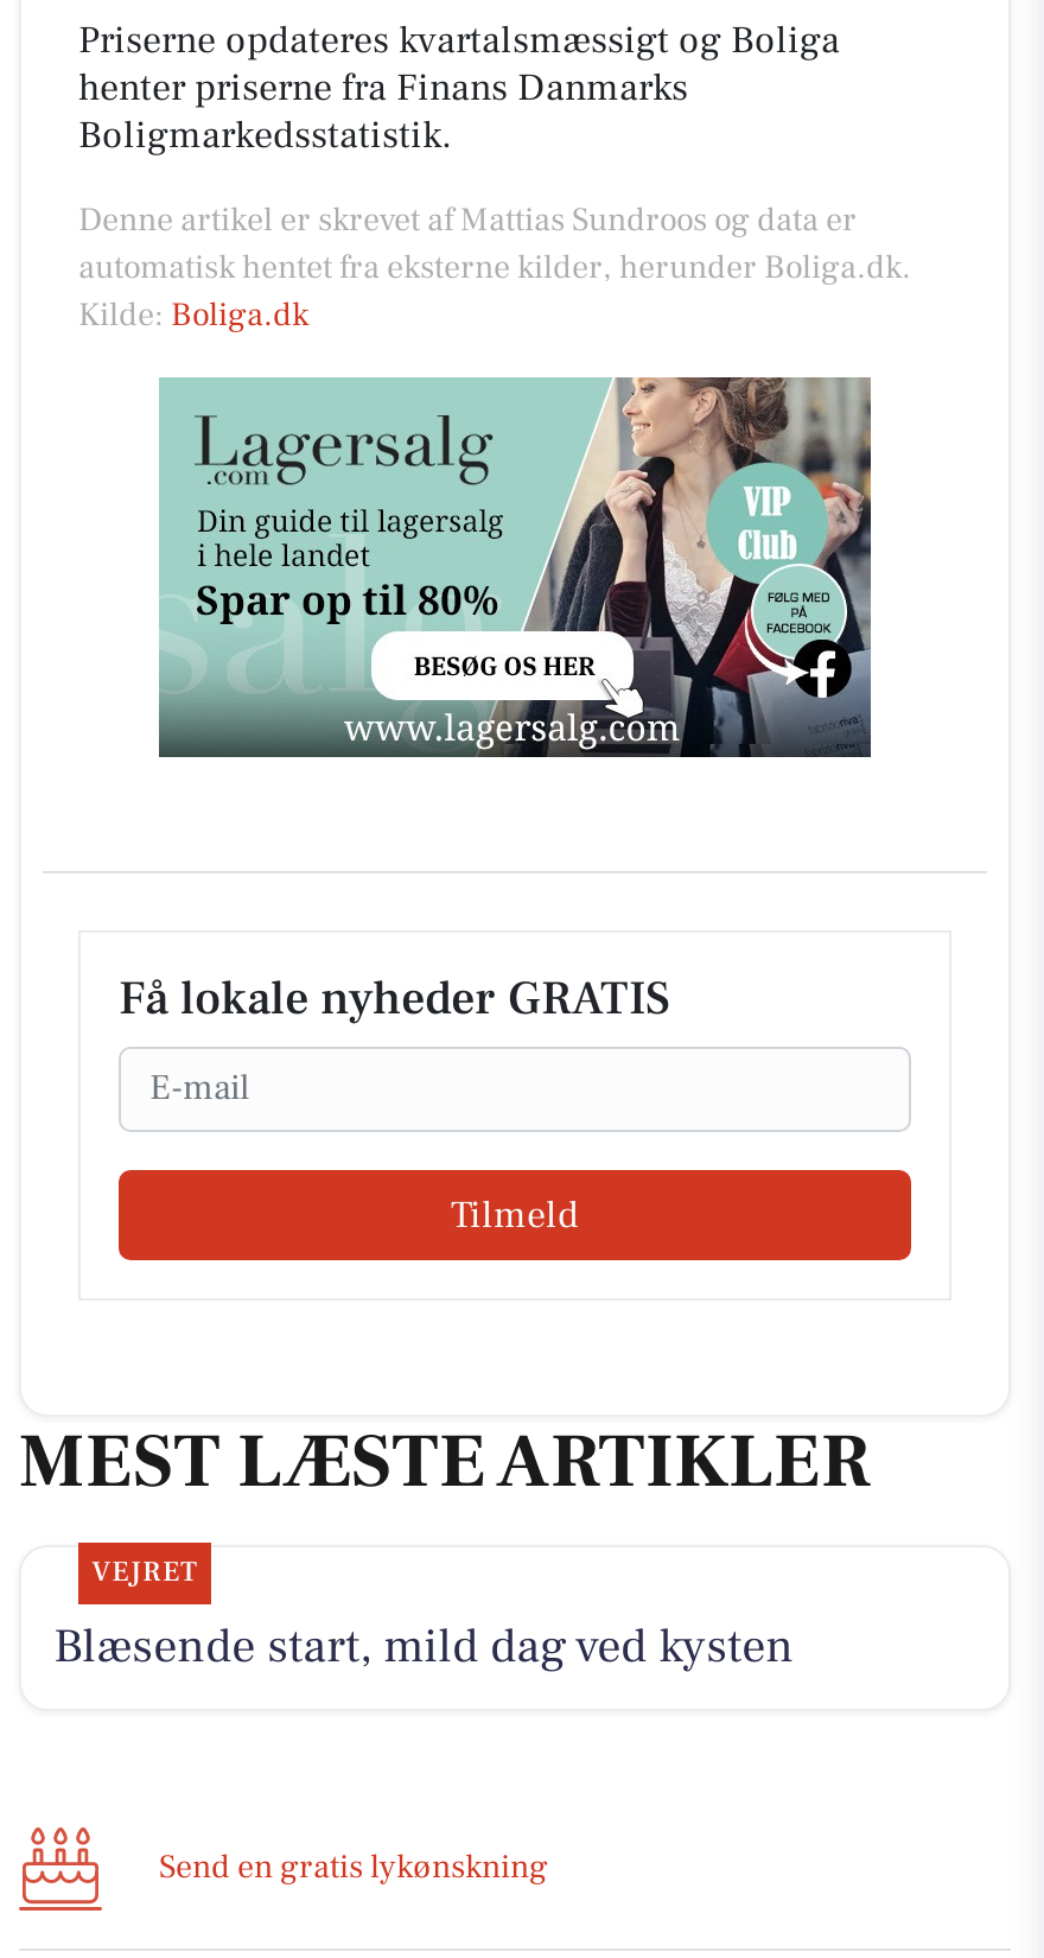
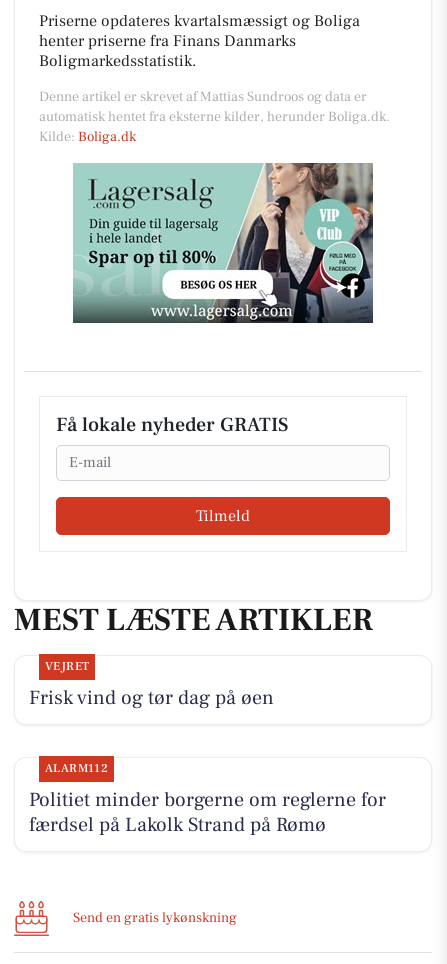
- Blæsende start, mild dag ved kysten
+ Frisk vind og tør dag på øen
+ ALARM112
+ Politiet minder borgerne om reglerne for
+ færdsel på Lakolk Strand på Rømø
